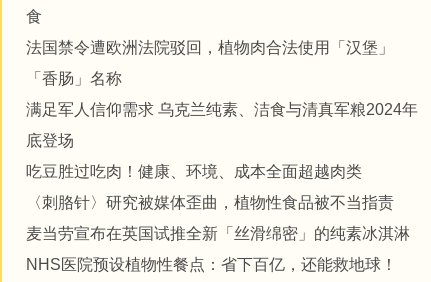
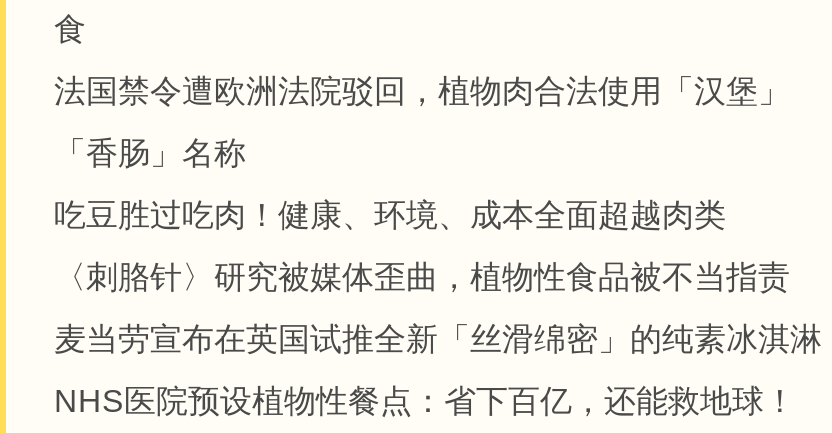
- 满足军人信仰需求 乌克兰纯素、洁食与清真军粮2024年
- 底登场
